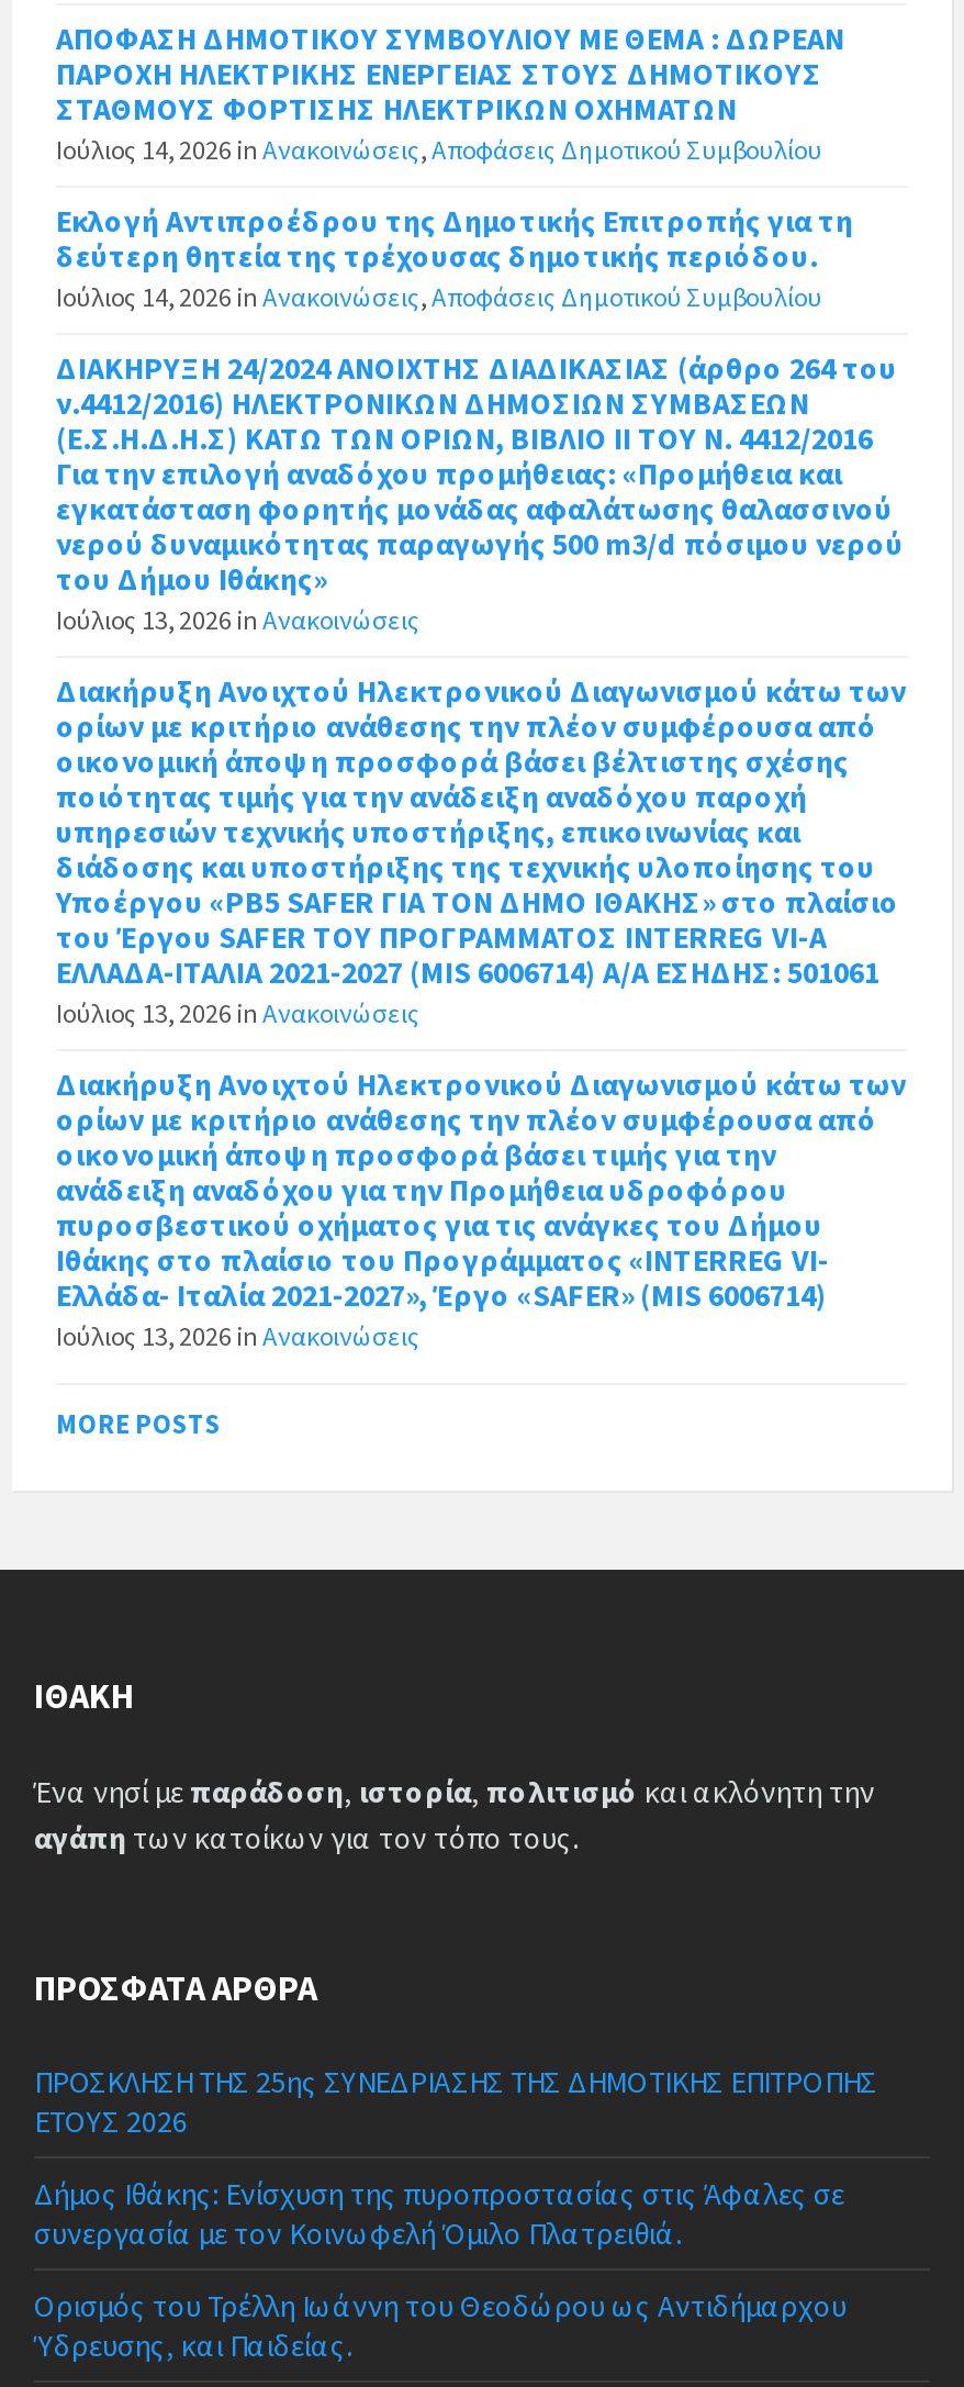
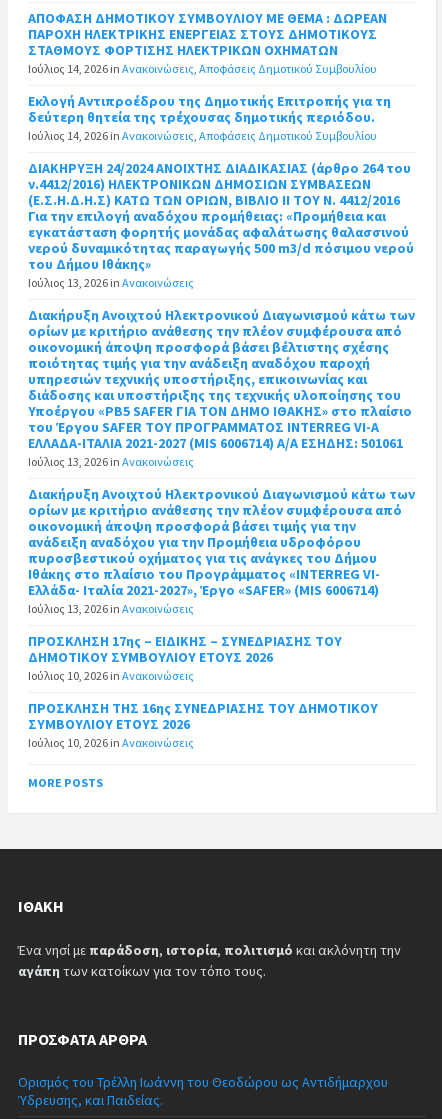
+ ΠΡΟΣΚΛΗΣΗ 17ης – ΕΙΔΙΚΗΣ – ΣΥΝΕΔΡΙΑΣΗΣ ΤΟΥ
+ ΔΗΜΟΤΙΚΟΥ ΣΥΜΒΟΥΛΙΟΥ ΕΤΟΥΣ 2026
+ Ιούλιος 10, 2026 in Ανακοινώσεις
+ ΠΡΟΣΚΛΗΣΗ ΤΗΣ 16ης ΣΥΝΕΔΡΙΑΣΗΣ ΤΟΥ ΔΗΜΟΤΙΚΟΥ
+ ΣΥΜΒΟΥΛΙΟΥ ΕΤΟΥΣ 2026
+ Ιούλιος 10, 2026 in Ανακοινώσεις

moved down: MORE POSTS | ΙΘΆΚΗ | Ένα νησί με παράδοση, ιστορία, πολιτισμό και ακλόνητη την | αγάπη των κατοίκων για τον τόπο τους. | ΠΡΌΣΦΑΤΑ ΆΡΘΡΑ

- ΠΡΟΣΚΛΗΣΗ ΤΗΣ 25ης ΣΥΝΕΔΡΙΑΣΗΣ ΤΗΣ ΔΗΜΟΤΙΚΗΣ ΕΠΙΤΡΟΠΗΣ
- ΕΤΟΥΣ 2026
- Δήμος Ιθάκης: Ενίσχυση της πυροπροστασίας στις Άφαλες σε
- συνεργασία με τον Κοινωφελή Όμιλο Πλατρειθιά.
